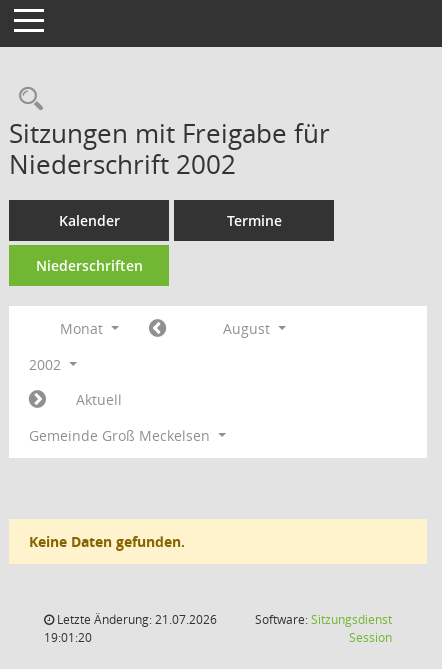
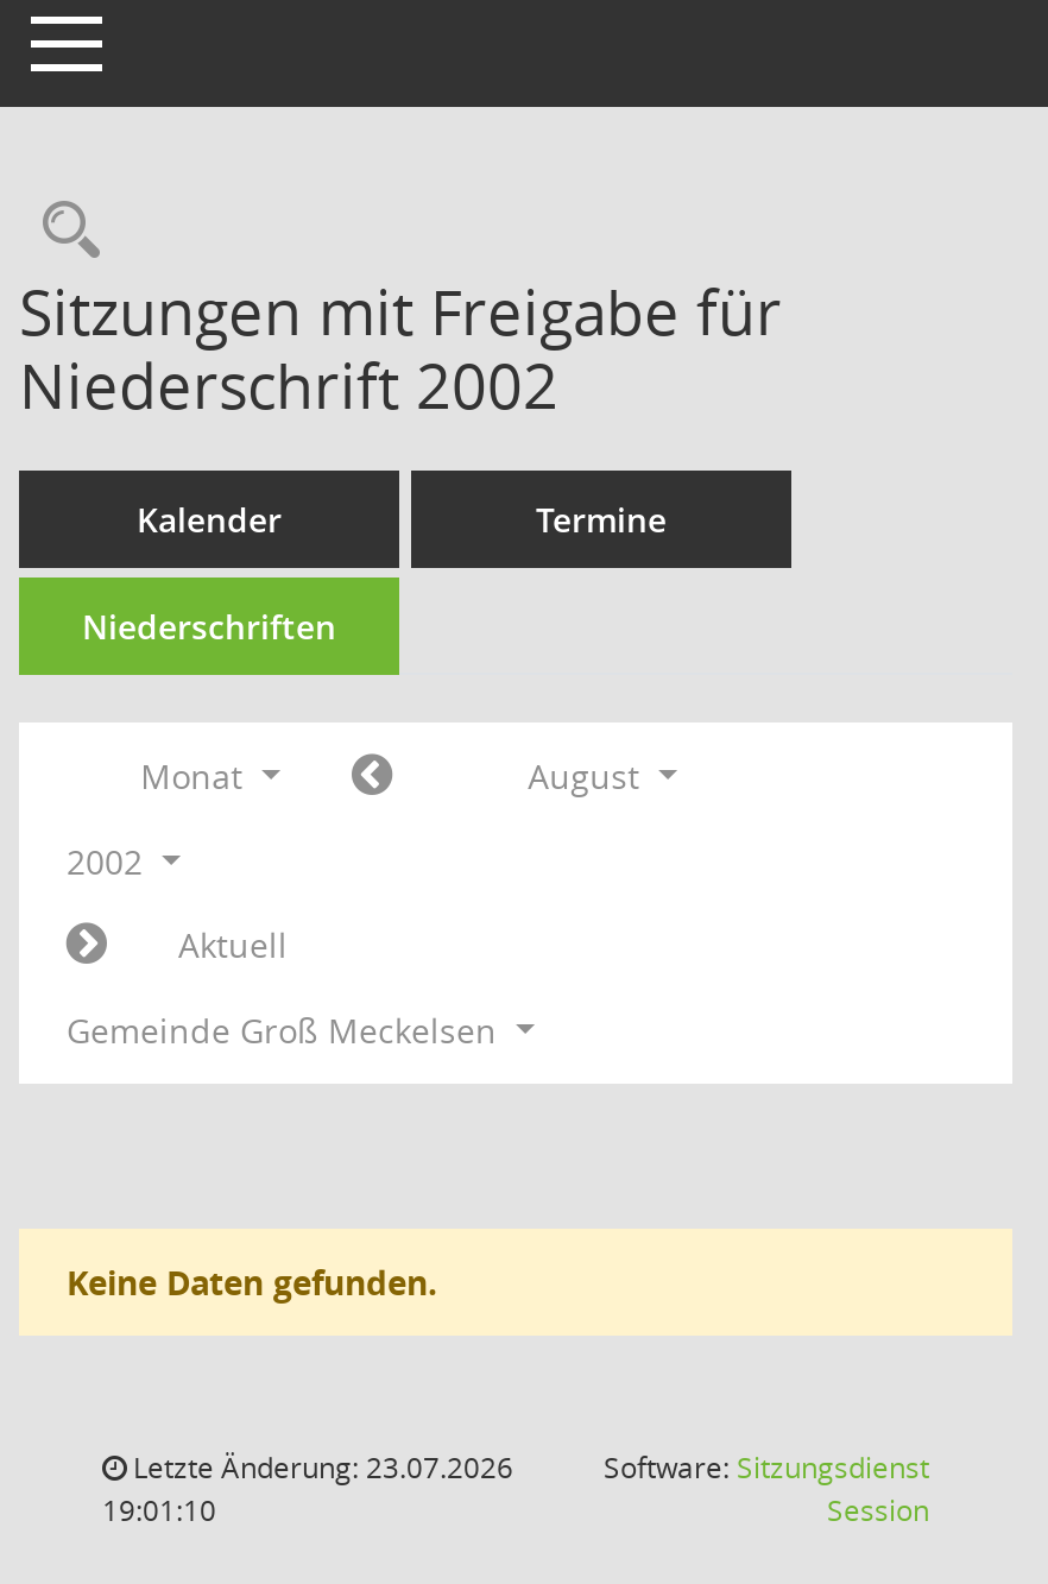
- Letzte Änderung: 21.07.2026
+ Letzte Änderung: 23.07.2026

- 19:01:20
+ 19:01:10
